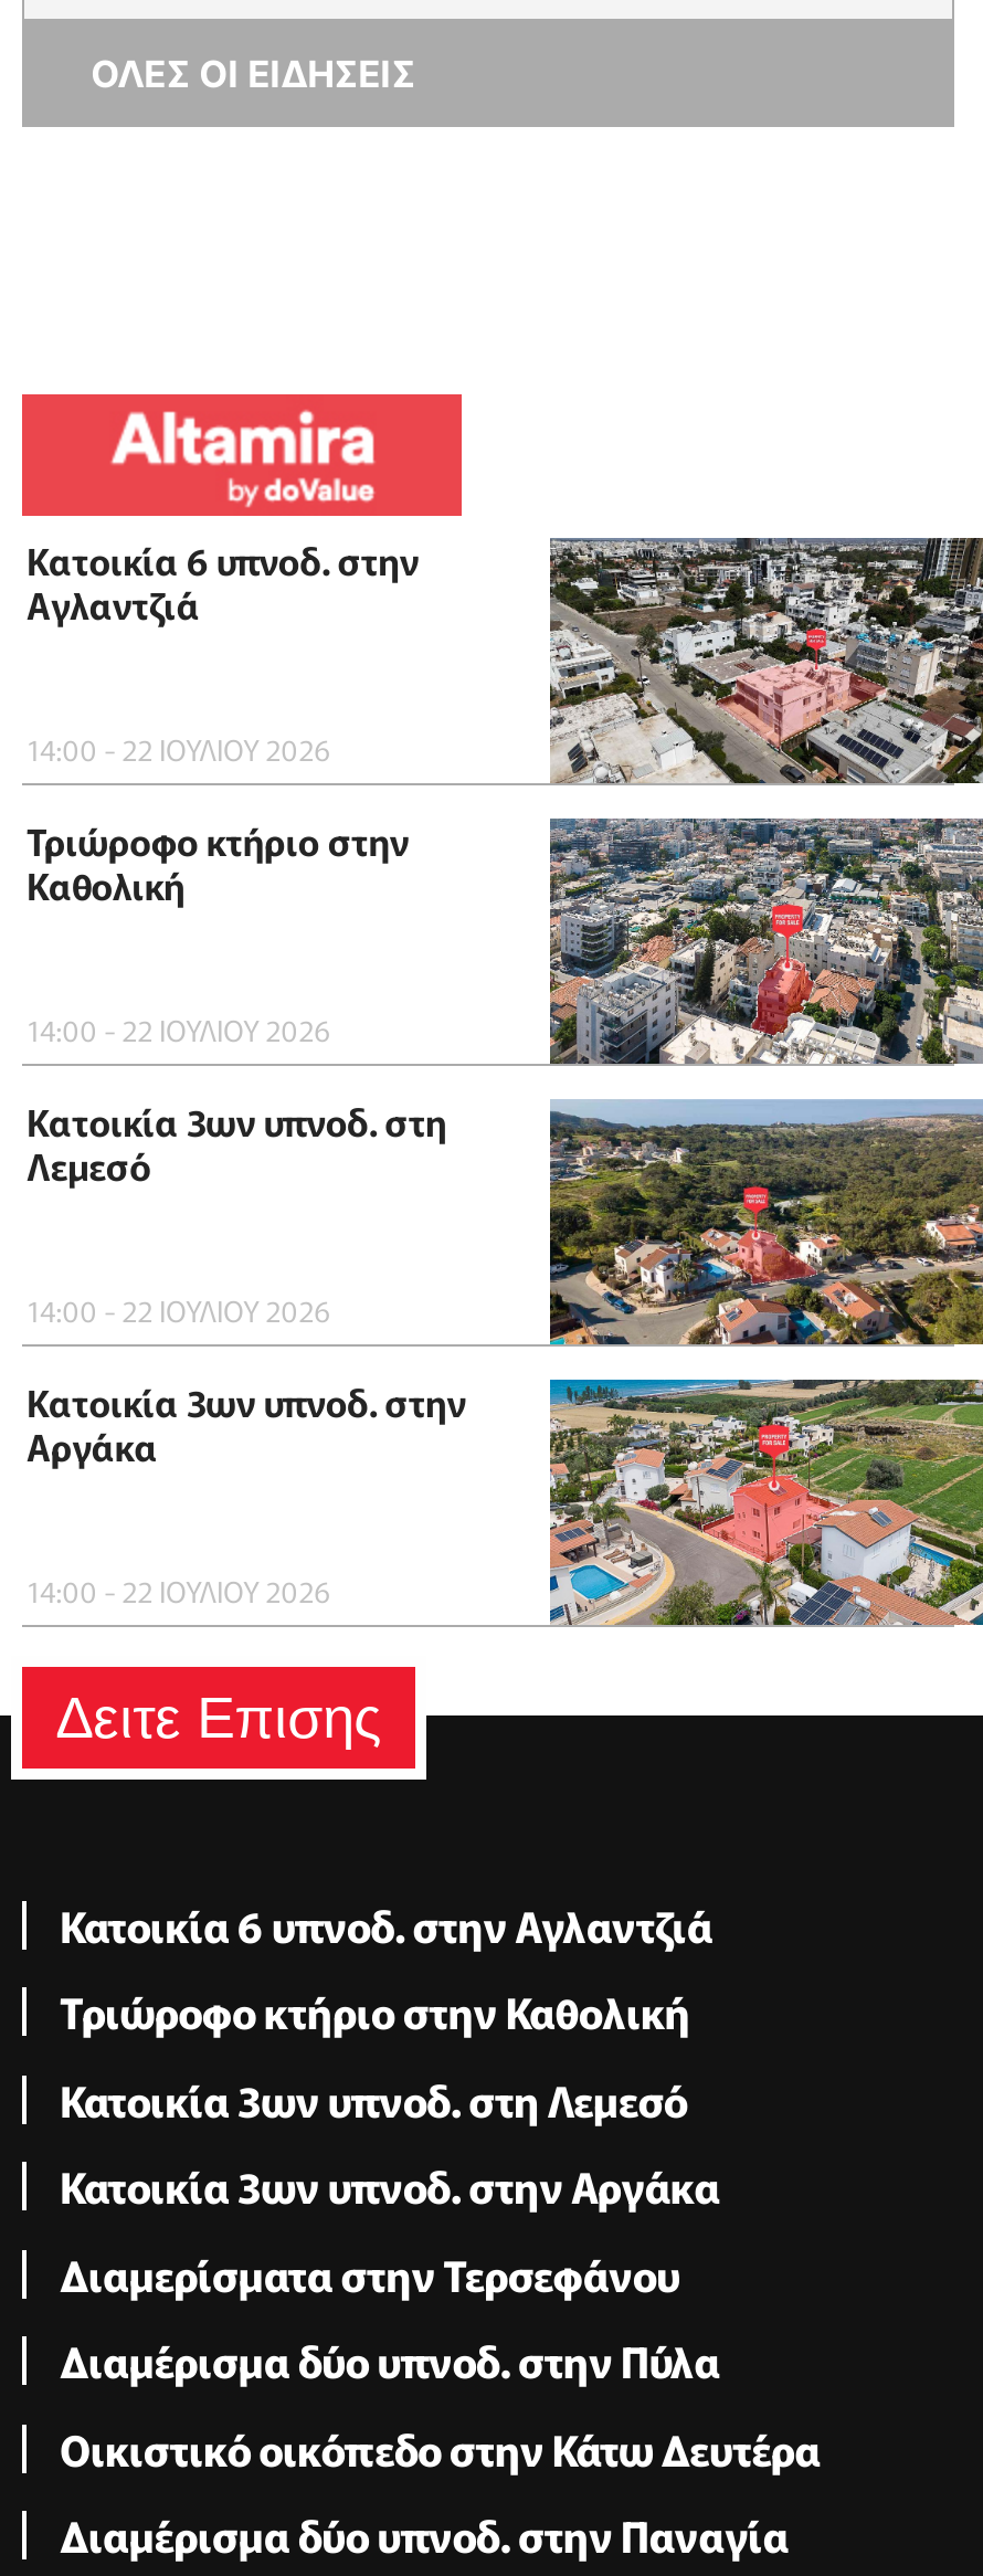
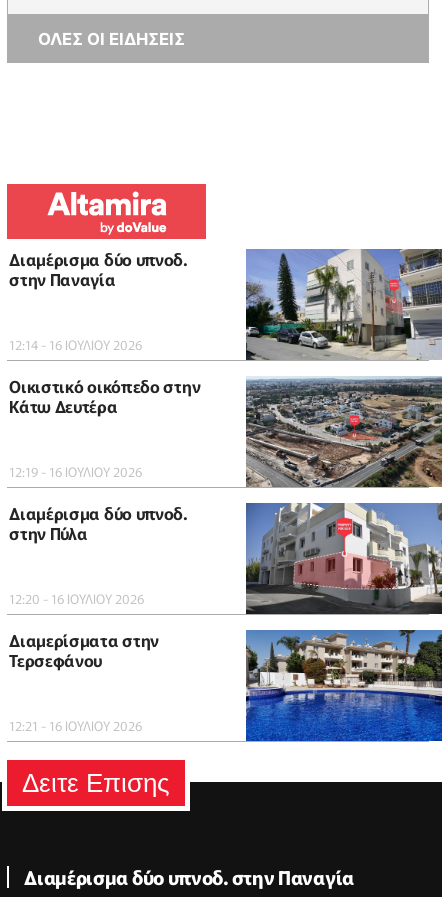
- Κατοικία 6 υπνοδ. στην
- Αγλαντζιά
+ Διαμέρισμα δύο υπνοδ.
+ στην Παναγία

- [image]
+ [image]

- 14:00 - 22 ΙΟΥΛΙΟΥ 2026
+ 12:14 - 16 ΙΟΥΛΙΟΥ 2026

- Τριώροφο κτήριο στην
- Καθολική
+ Οικιστικό οικόπεδο στην
+ Κάτω Δευτέρα

- [image]
+ [image]

- 14:00 - 22 ΙΟΥΛΙΟΥ 2026
+ 12:19 - 16 ΙΟΥΛΙΟΥ 2026

- Κατοικία 3ων υπνοδ. στη
- Λεμεσό
+ Διαμέρισμα δύο υπνοδ.
+ στην Πύλα

- [image]
+ [image]

- 14:00 - 22 ΙΟΥΛΙΟΥ 2026
+ 12:20 - 16 ΙΟΥΛΙΟΥ 2026

- Κατοικία 3ων υπνοδ. στην
- Αργάκα
+ Διαμερίσματα στην
+ Τερσεφάνου

- [image]
+ [image]

- 14:00 - 22 ΙΟΥΛΙΟΥ 2026
+ 12:21 - 16 ΙΟΥΛΙΟΥ 2026

- Κατοικία 6 υπνοδ. στην Αγλαντζιά
- Τριώροφο κτήριο στην Καθολική
- Κατοικία 3ων υπνοδ. στη Λεμεσό
- Κατοικία 3ων υπνοδ. στην Αργάκα
- Διαμερίσματα στην Τερσεφάνου
- Διαμέρισμα δύο υπνοδ. στην Πύλα
- Οικιστικό οικόπεδο στην Κάτω Δευτέρα
